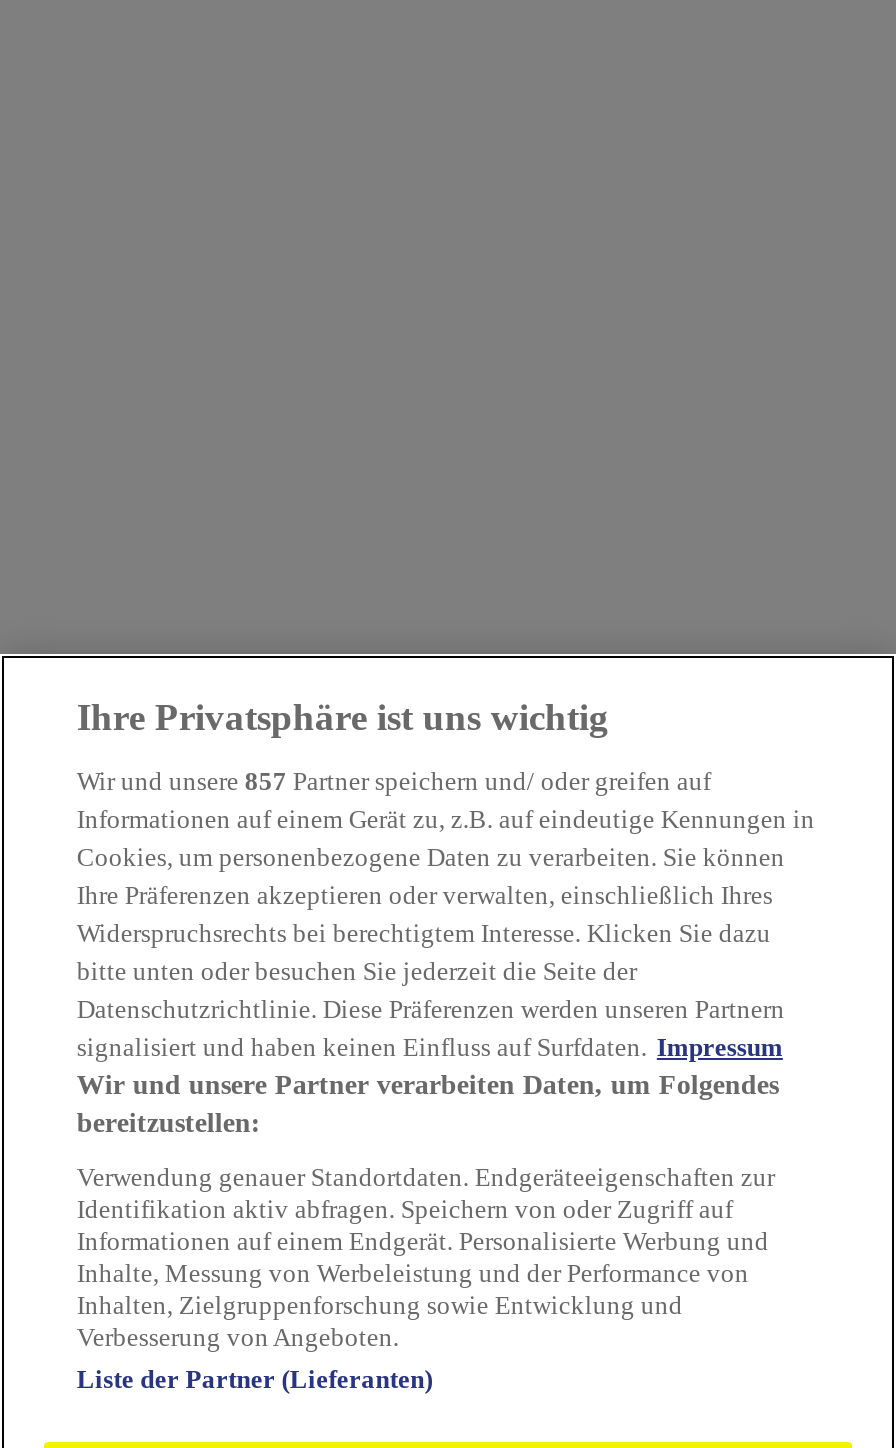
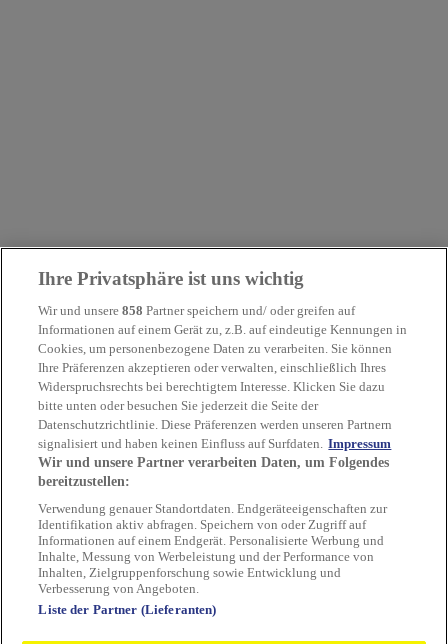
- Wir und unsere 857 Partner speichern und/ oder greifen auf
+ Wir und unsere 858 Partner speichern und/ oder greifen auf
